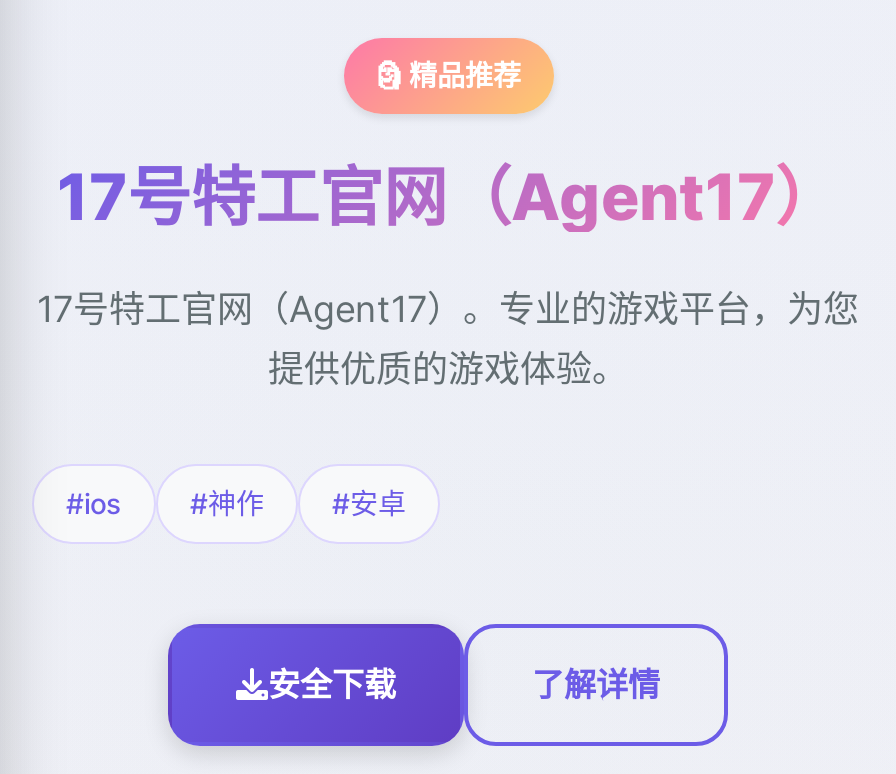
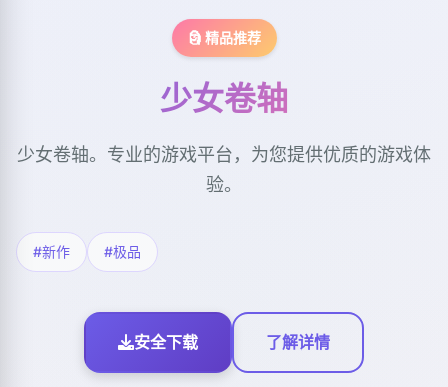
- 17号特工官网（Agent17）
+ 少女卷轴

- 17号特工官网（Agent17）。专业的游戏平台，为您
- 提供优质的游戏体验。
+ 少女卷轴。专业的游戏平台，为您提供优质的游戏体
+ 验。

- #ios
- #神作
- #安卓
+ #新作
+ #极品
